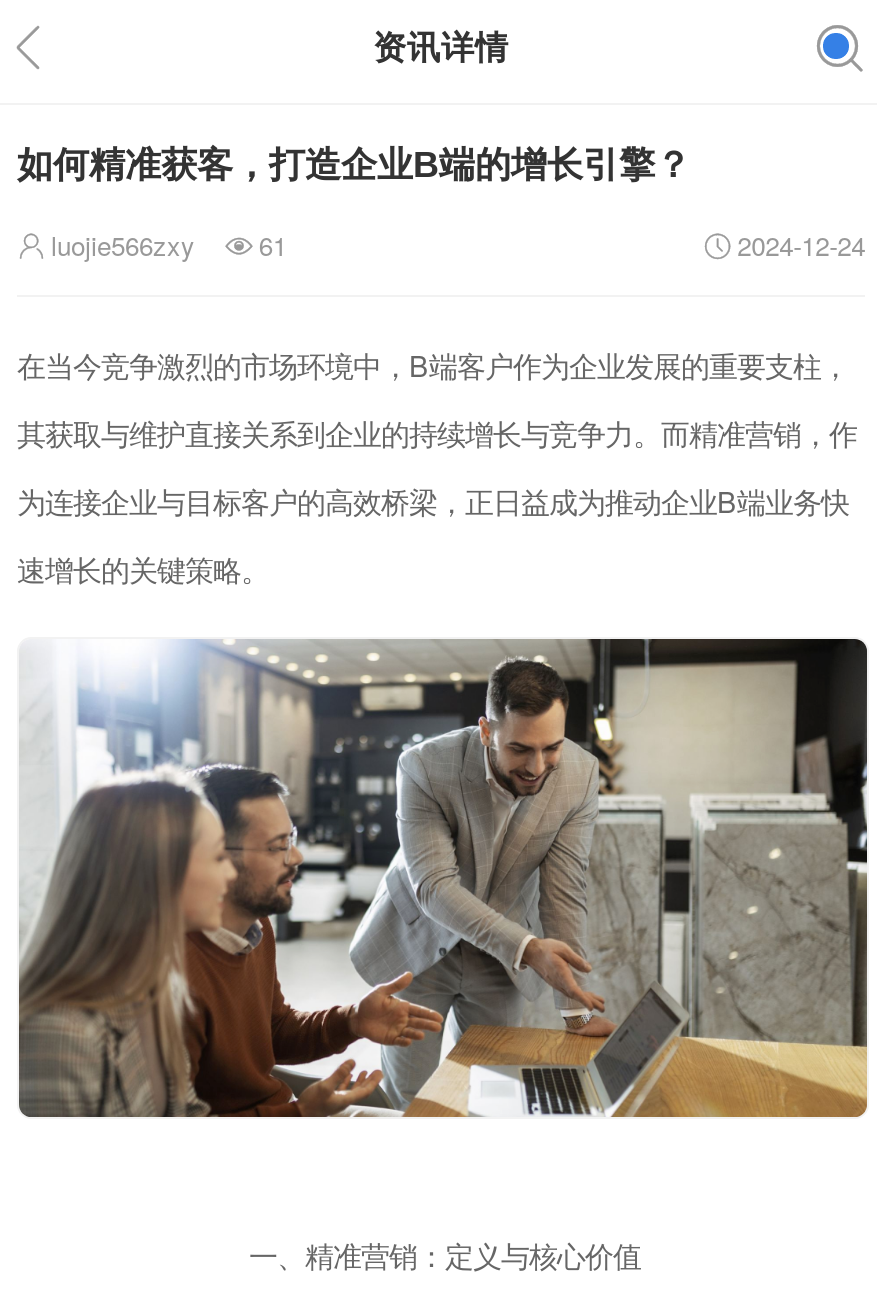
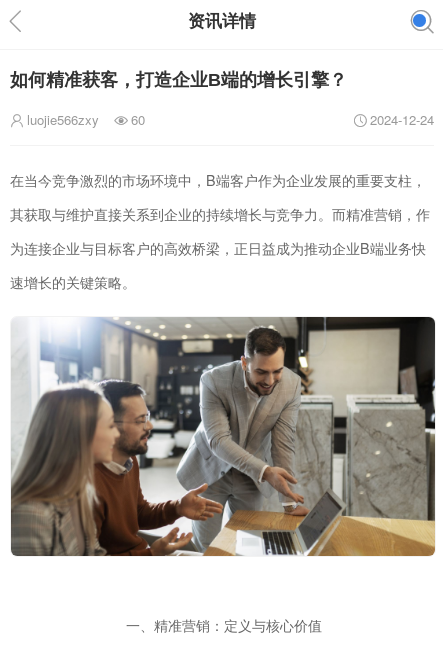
- luojie566zxy 61
+ luojie566zxy 60
